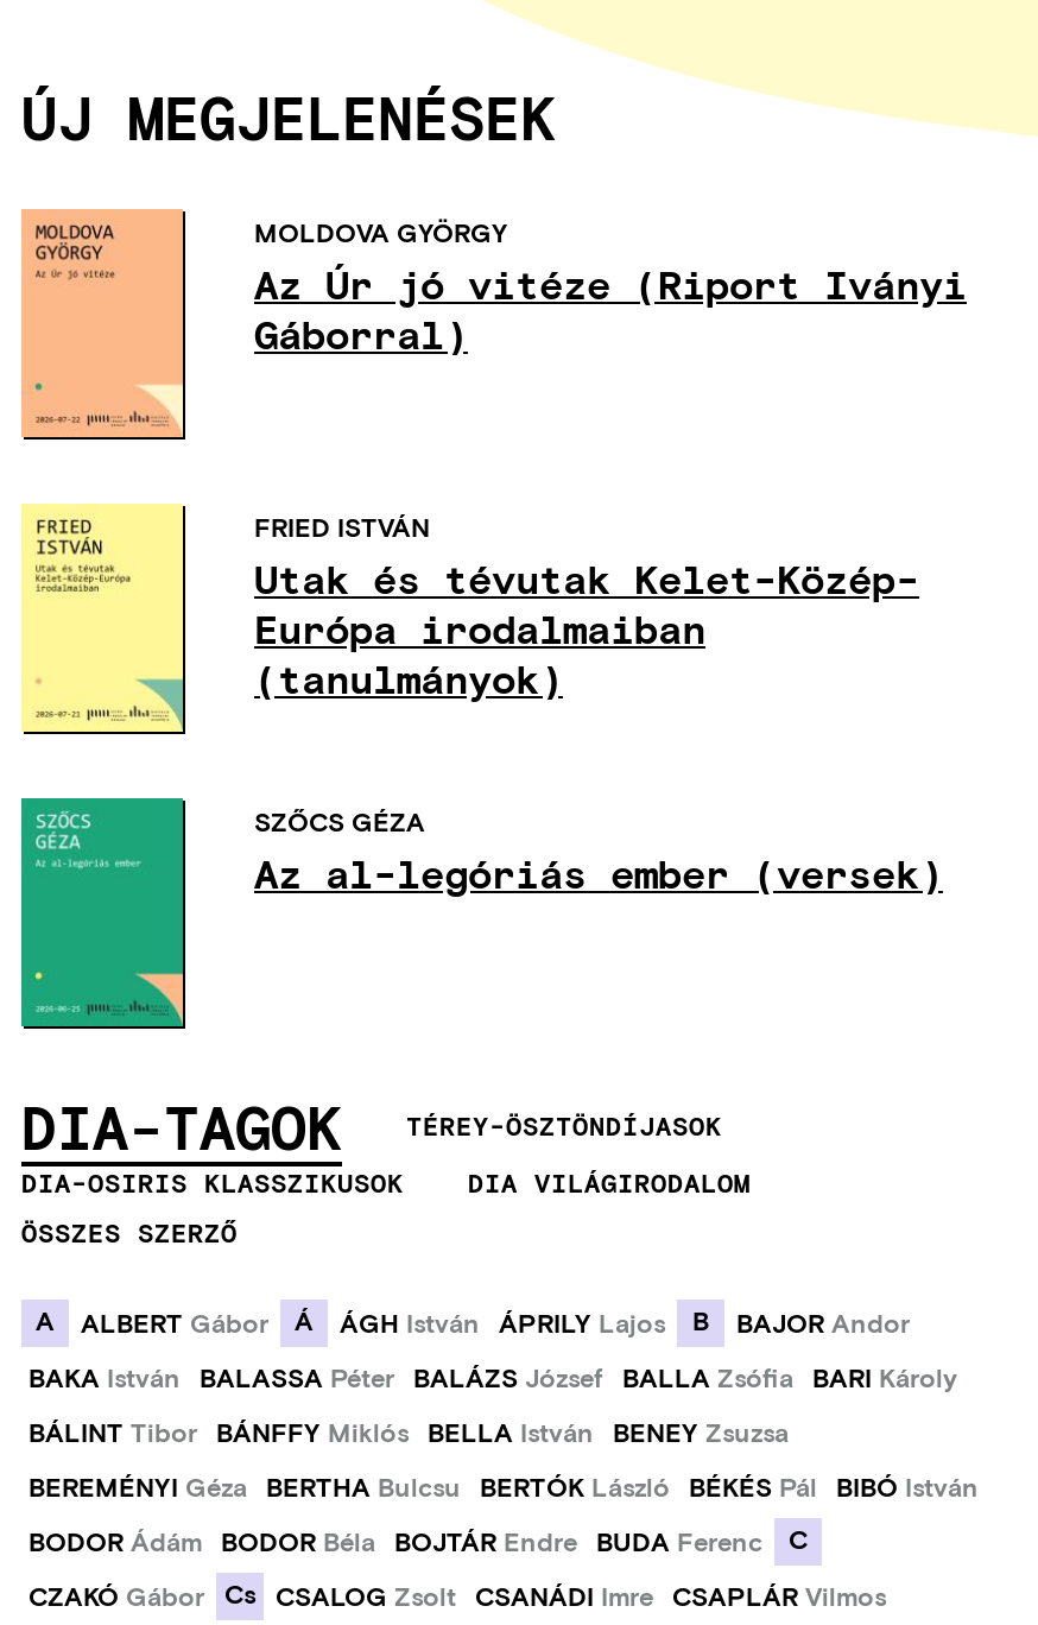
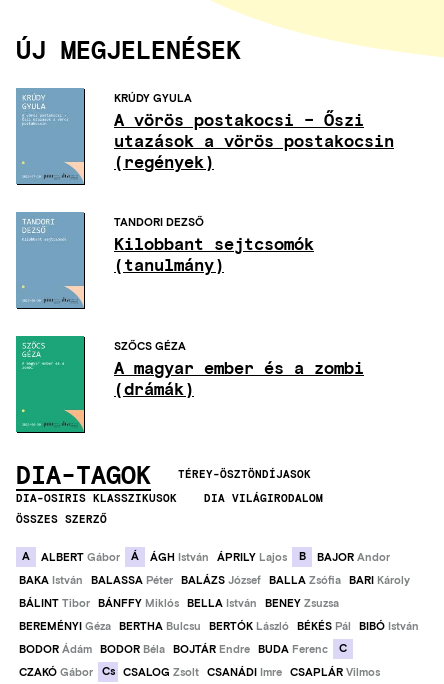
- [image]
- Az Úr jó vitéze (Riport Iványi
- Gáborral)
+ [image]
+ A vörös postakocsi – Őszi
+ utazások a vörös postakocsin
+ (regények)

- MOLDOVA GYÖRGY
+ KRÚDY GYULA

- [image]
- Utak és tévutak Kelet-Közép-
- Európa irodalmaiban
- (tanulmányok)
+ [image]
+ Kilobbant sejtcsomók
+ (tanulmány)

- FRIED ISTVÁN
+ TANDORI DEZSŐ

- Az al-legóriás ember (versek)
+ A magyar ember és a zombi
+ (drámák)
